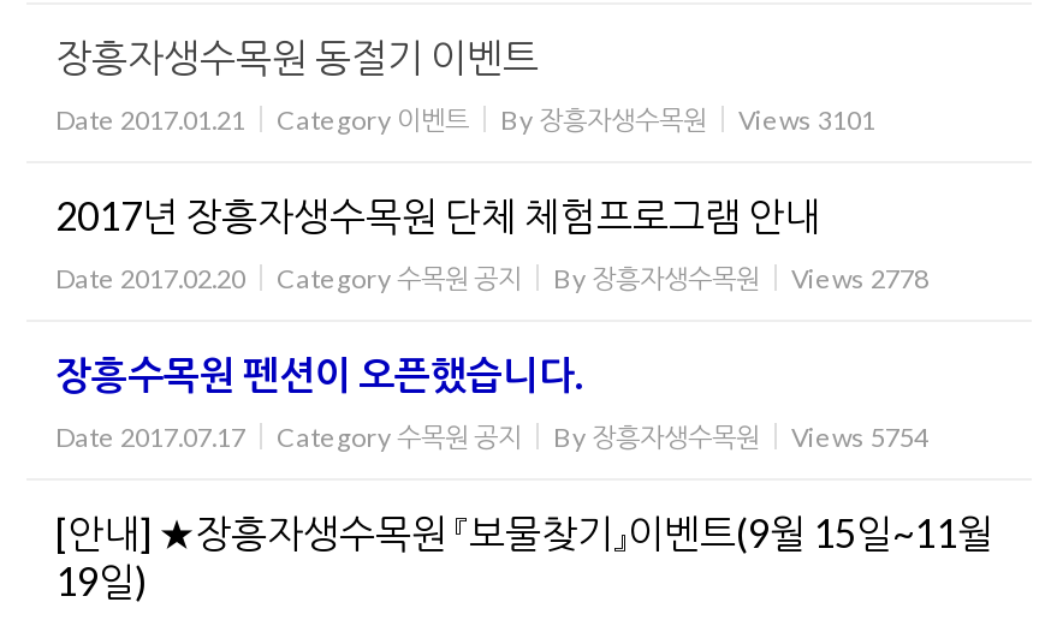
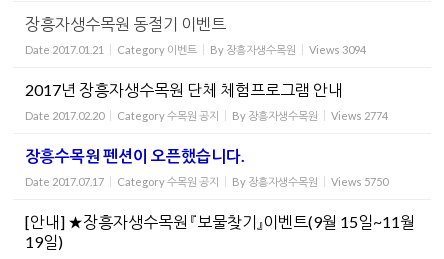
- Date 2017.01.21 Category 이벤트 By 장흥자생수목원 Views 3101
+ Date 2017.01.21 Category 이벤트 By 장흥자생수목원 Views 3094

- Date 2017.02.20 Category 수목원 공지 By 장흥자생수목원 Views 2778
+ Date 2017.02.20 Category 수목원 공지 By 장흥자생수목원 Views 2774

- Date 2017.07.17 Category 수목원 공지 By 장흥자생수목원 Views 5754
+ Date 2017.07.17 Category 수목원 공지 By 장흥자생수목원 Views 5750
